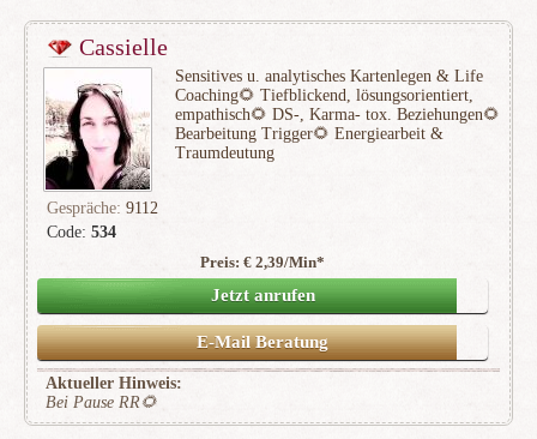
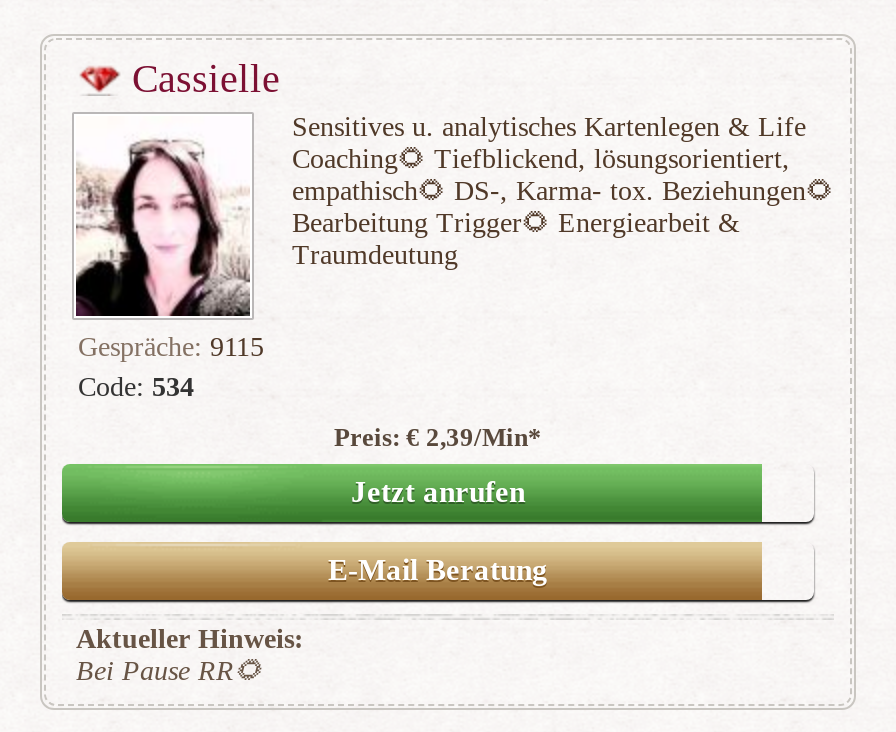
- Gespräche: 9112
+ Gespräche: 9115
